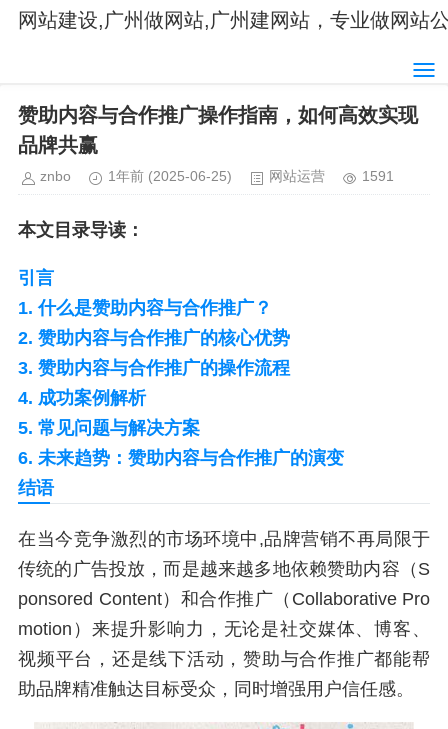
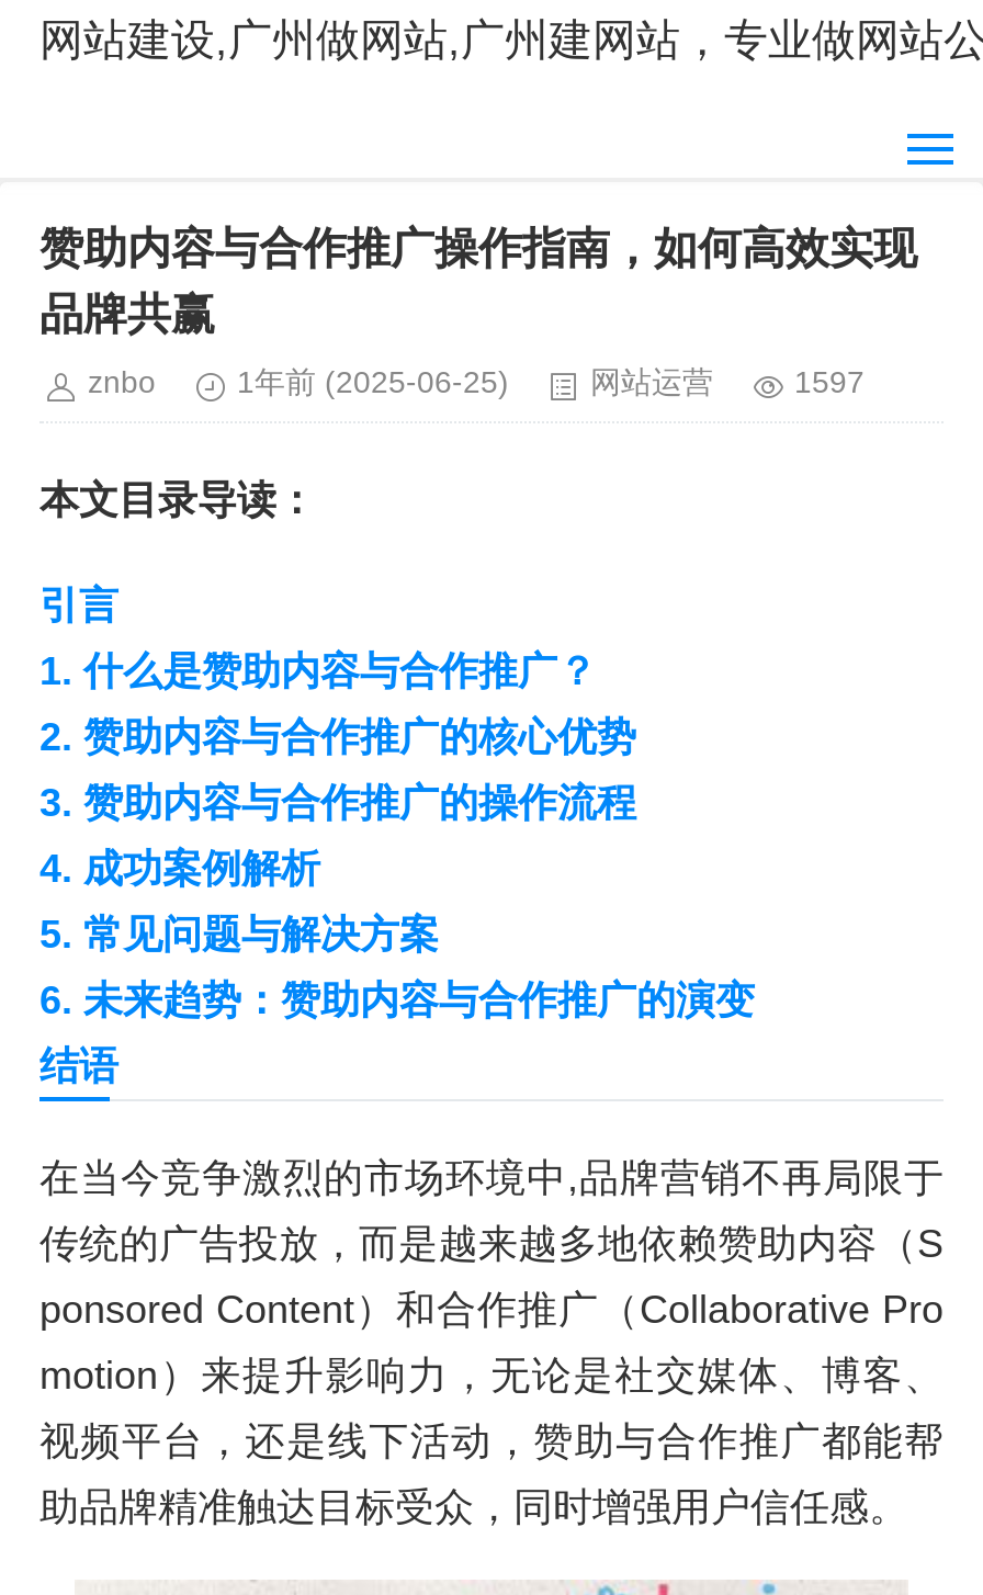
- 1591
+ 1597
